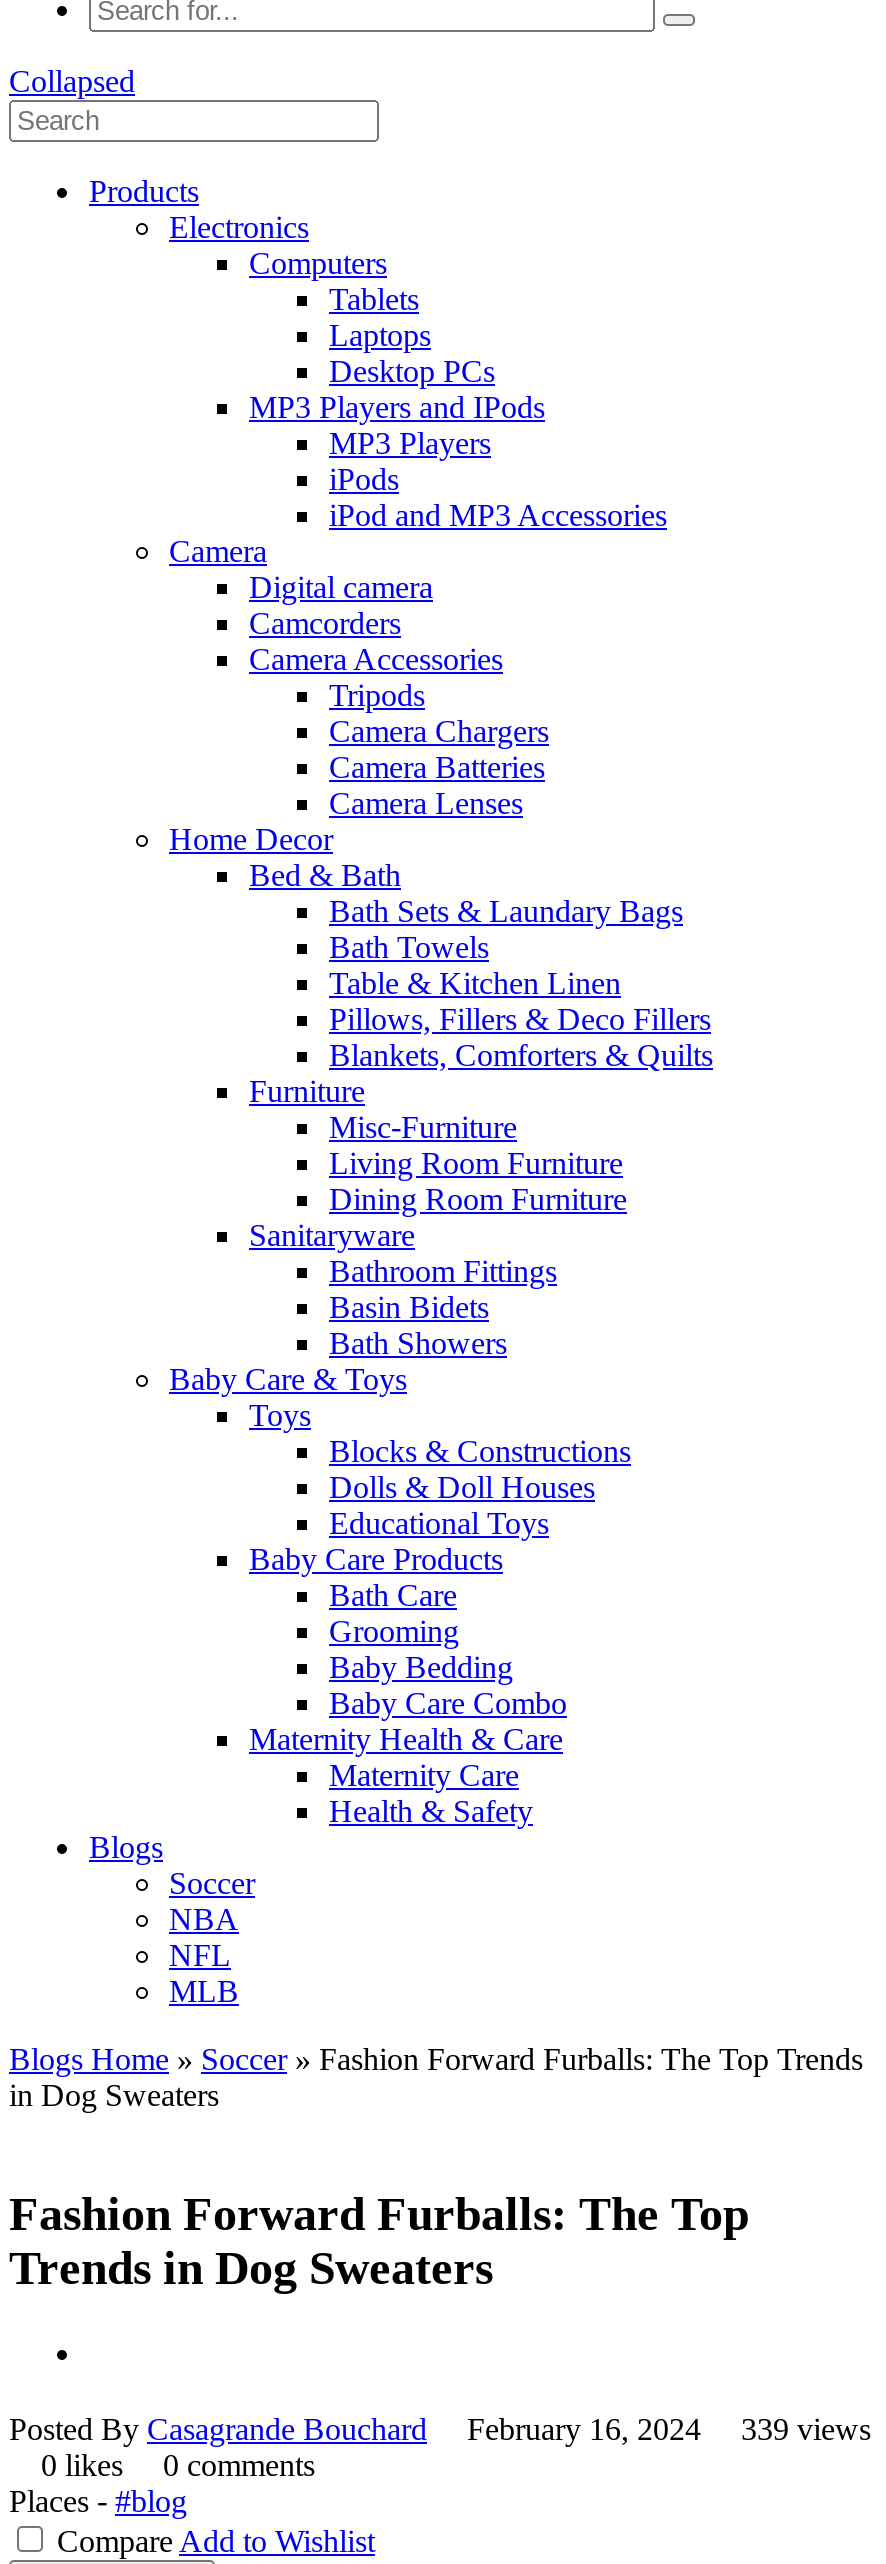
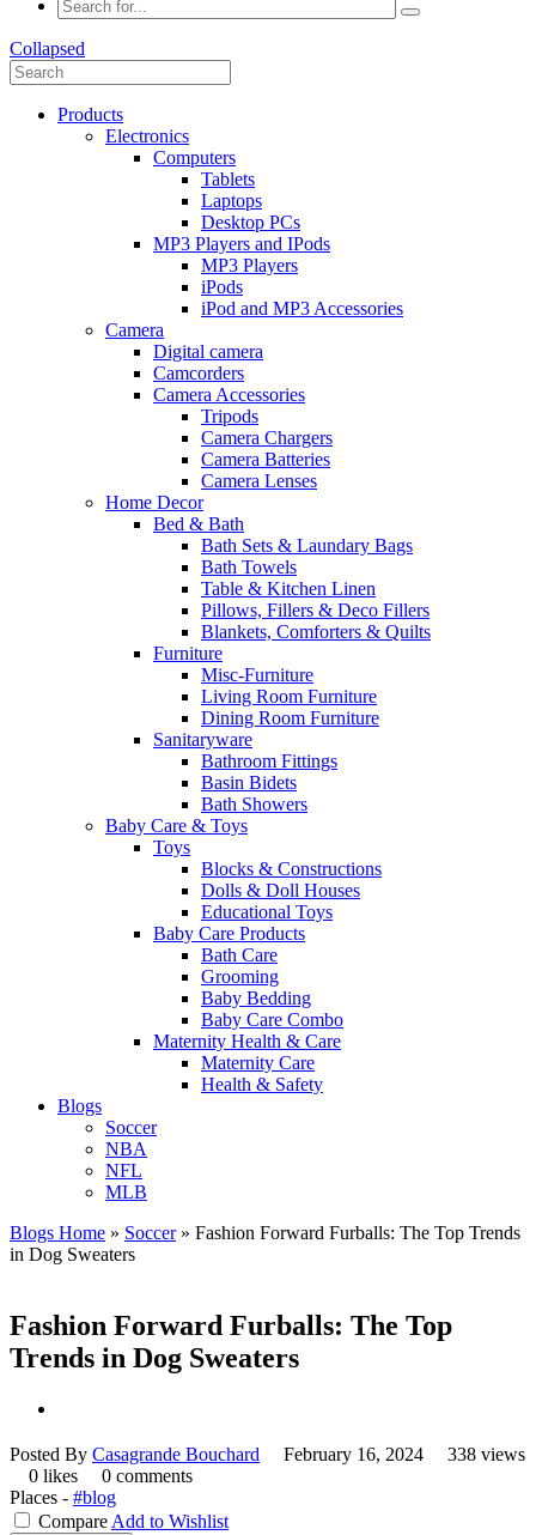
- Posted By Casagrande Bouchard February 16, 2024 339 views
+ Posted By Casagrande Bouchard February 16, 2024 338 views
